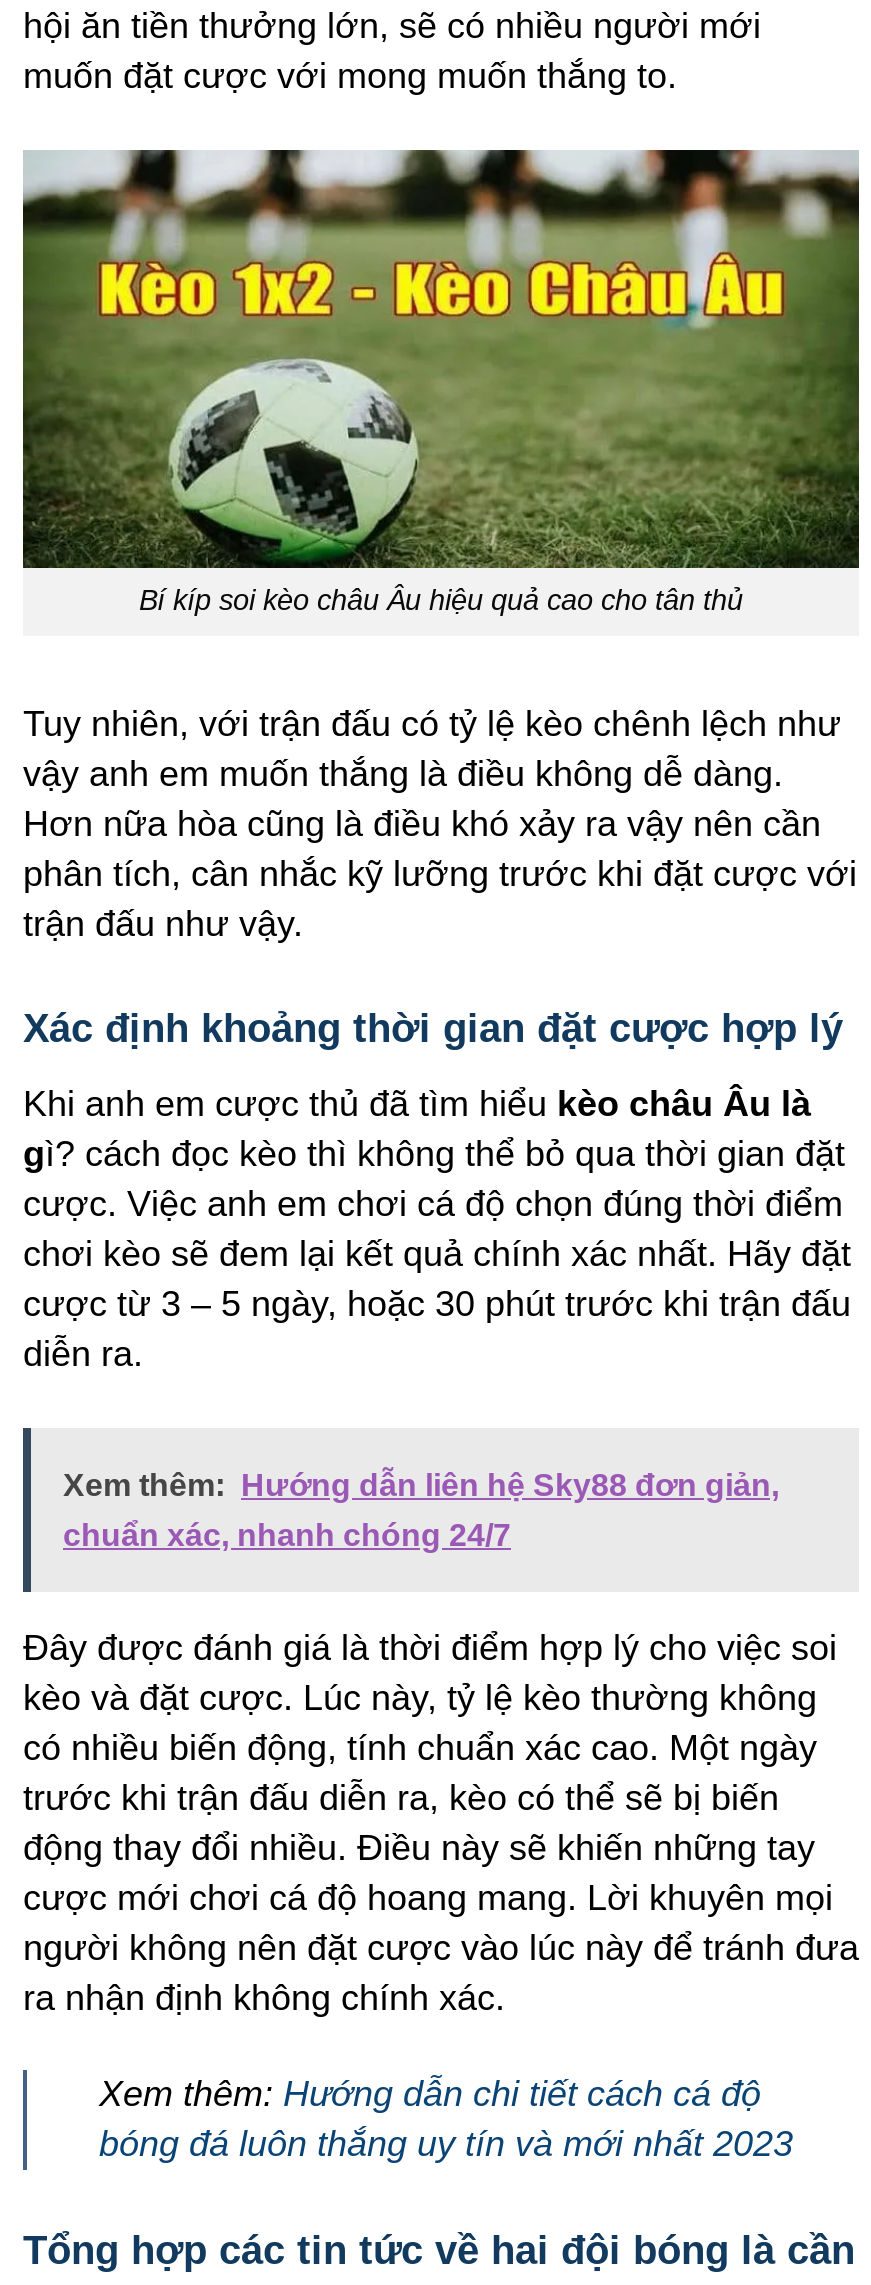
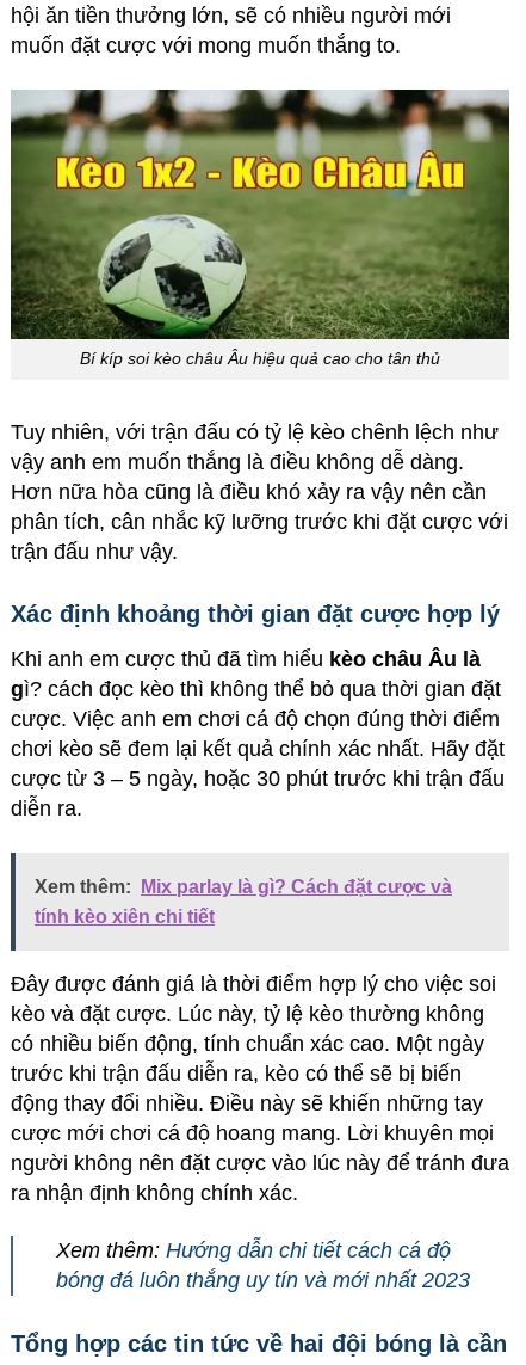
- Xem thêm: Hướng dẫn liên hệ Sky88 đơn giản,
+ Xem thêm: Mix parlay là gì? Cách đặt cược và

- chuẩn xác, nhanh chóng 24/7
+ tính kèo xiên chi tiết
